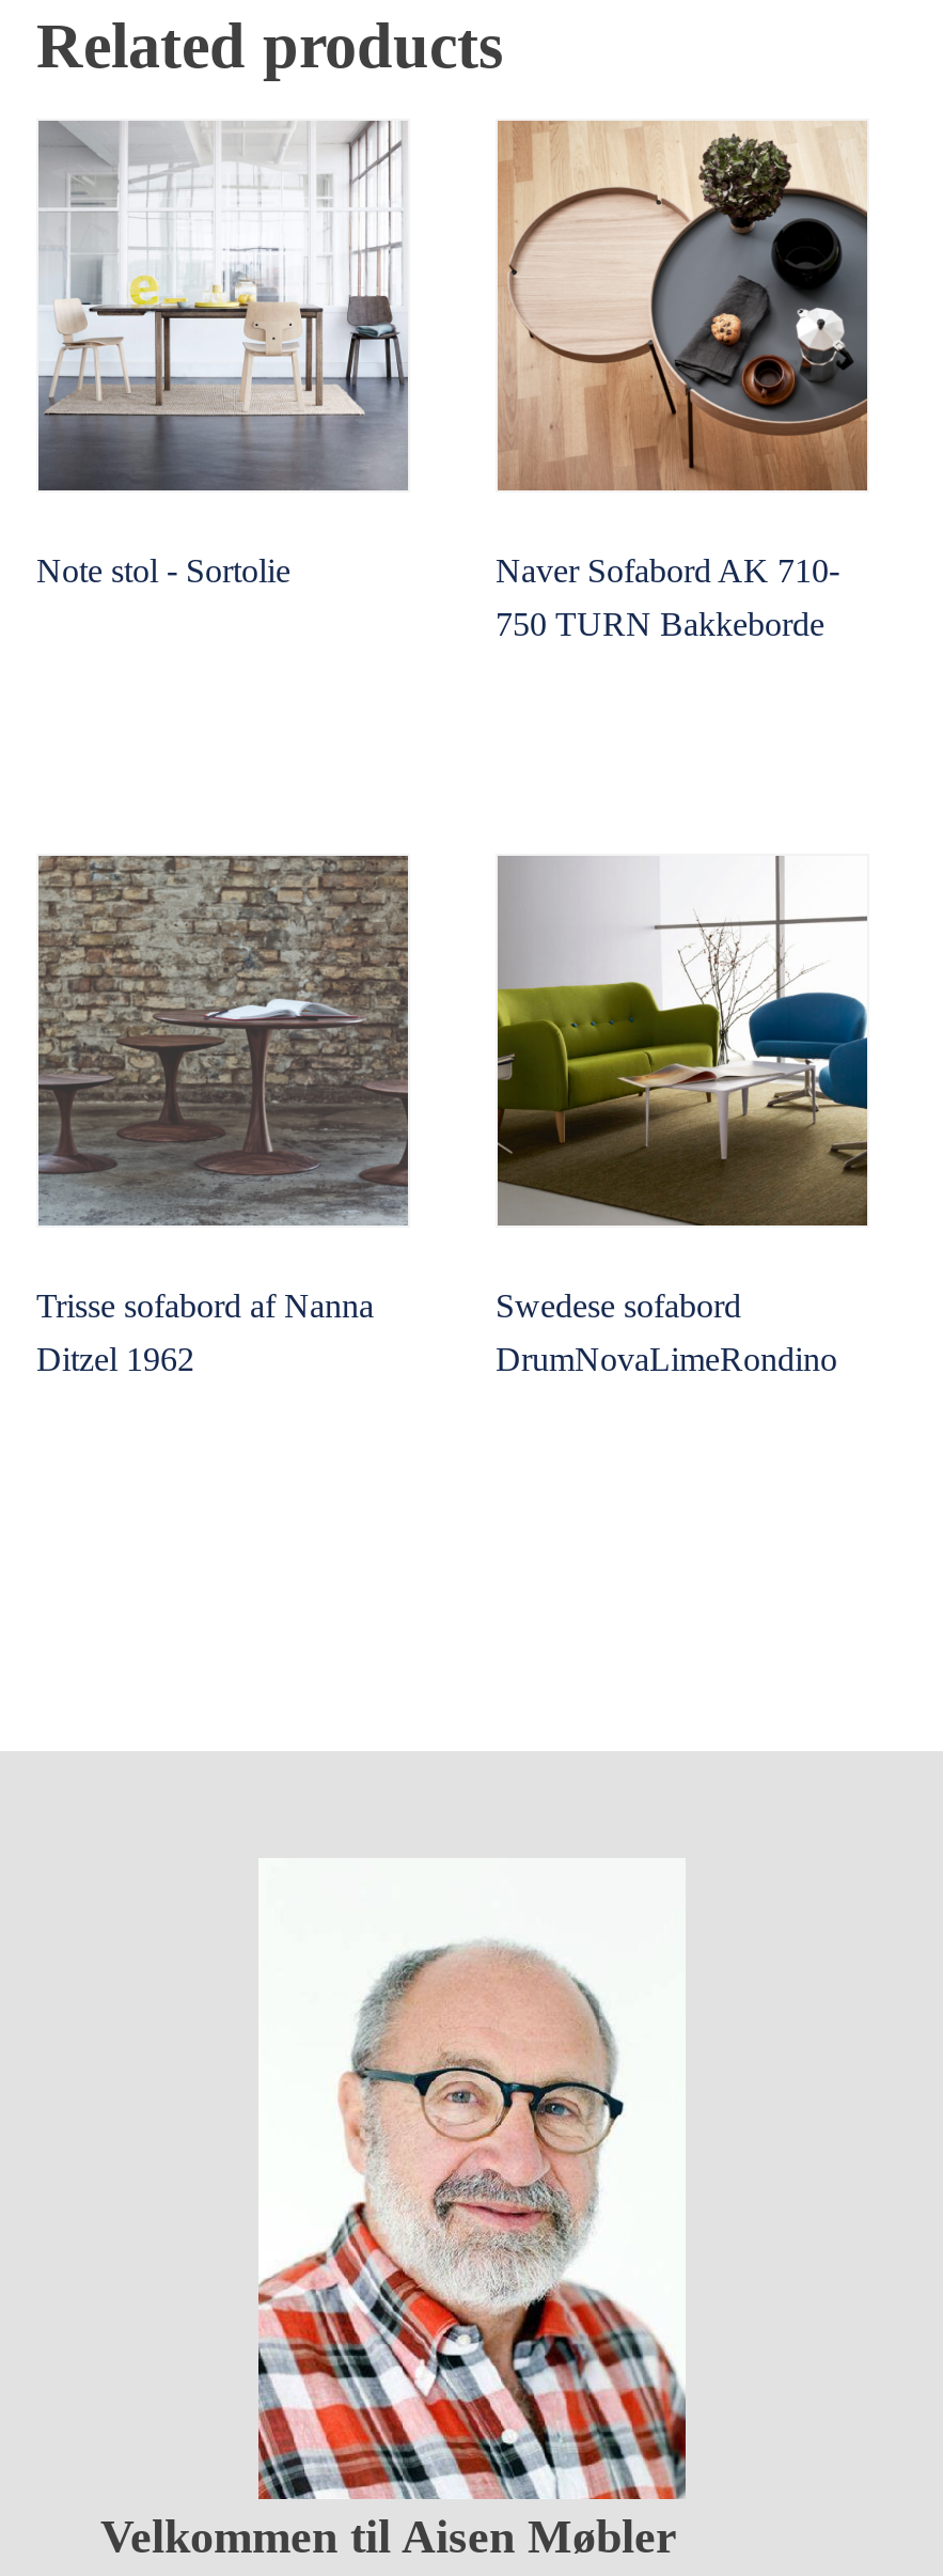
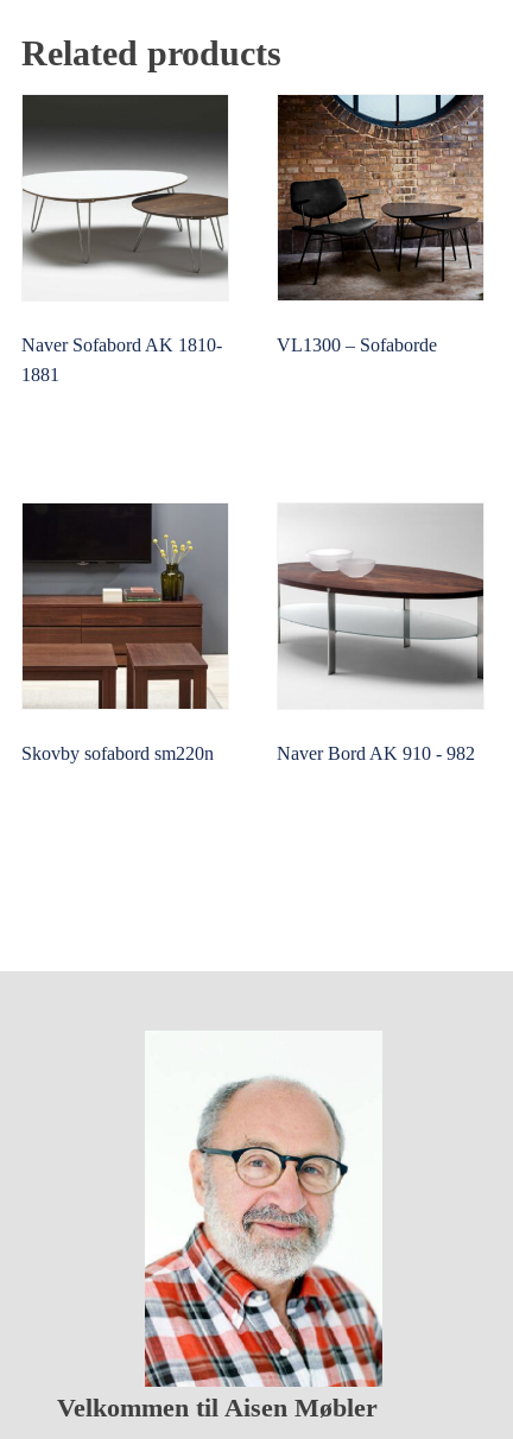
- [image]
+ [image]

- [image]
+ [image]

- Note stol - Sortolie
- Naver Sofabord AK 710-
- 750 TURN Bakkeborde
+ Naver Sofabord AK 1810-
+ 1881

- [image]
+ [image]

- [image]
+ [image]

- Trisse sofabord af Nanna
- Ditzel 1962
+ VL1300 – Sofaborde

- Swedese sofabord
- DrumNovaLimeRondino
+ Skovby sofabord sm220n
+ Naver Bord AK 910 - 982
